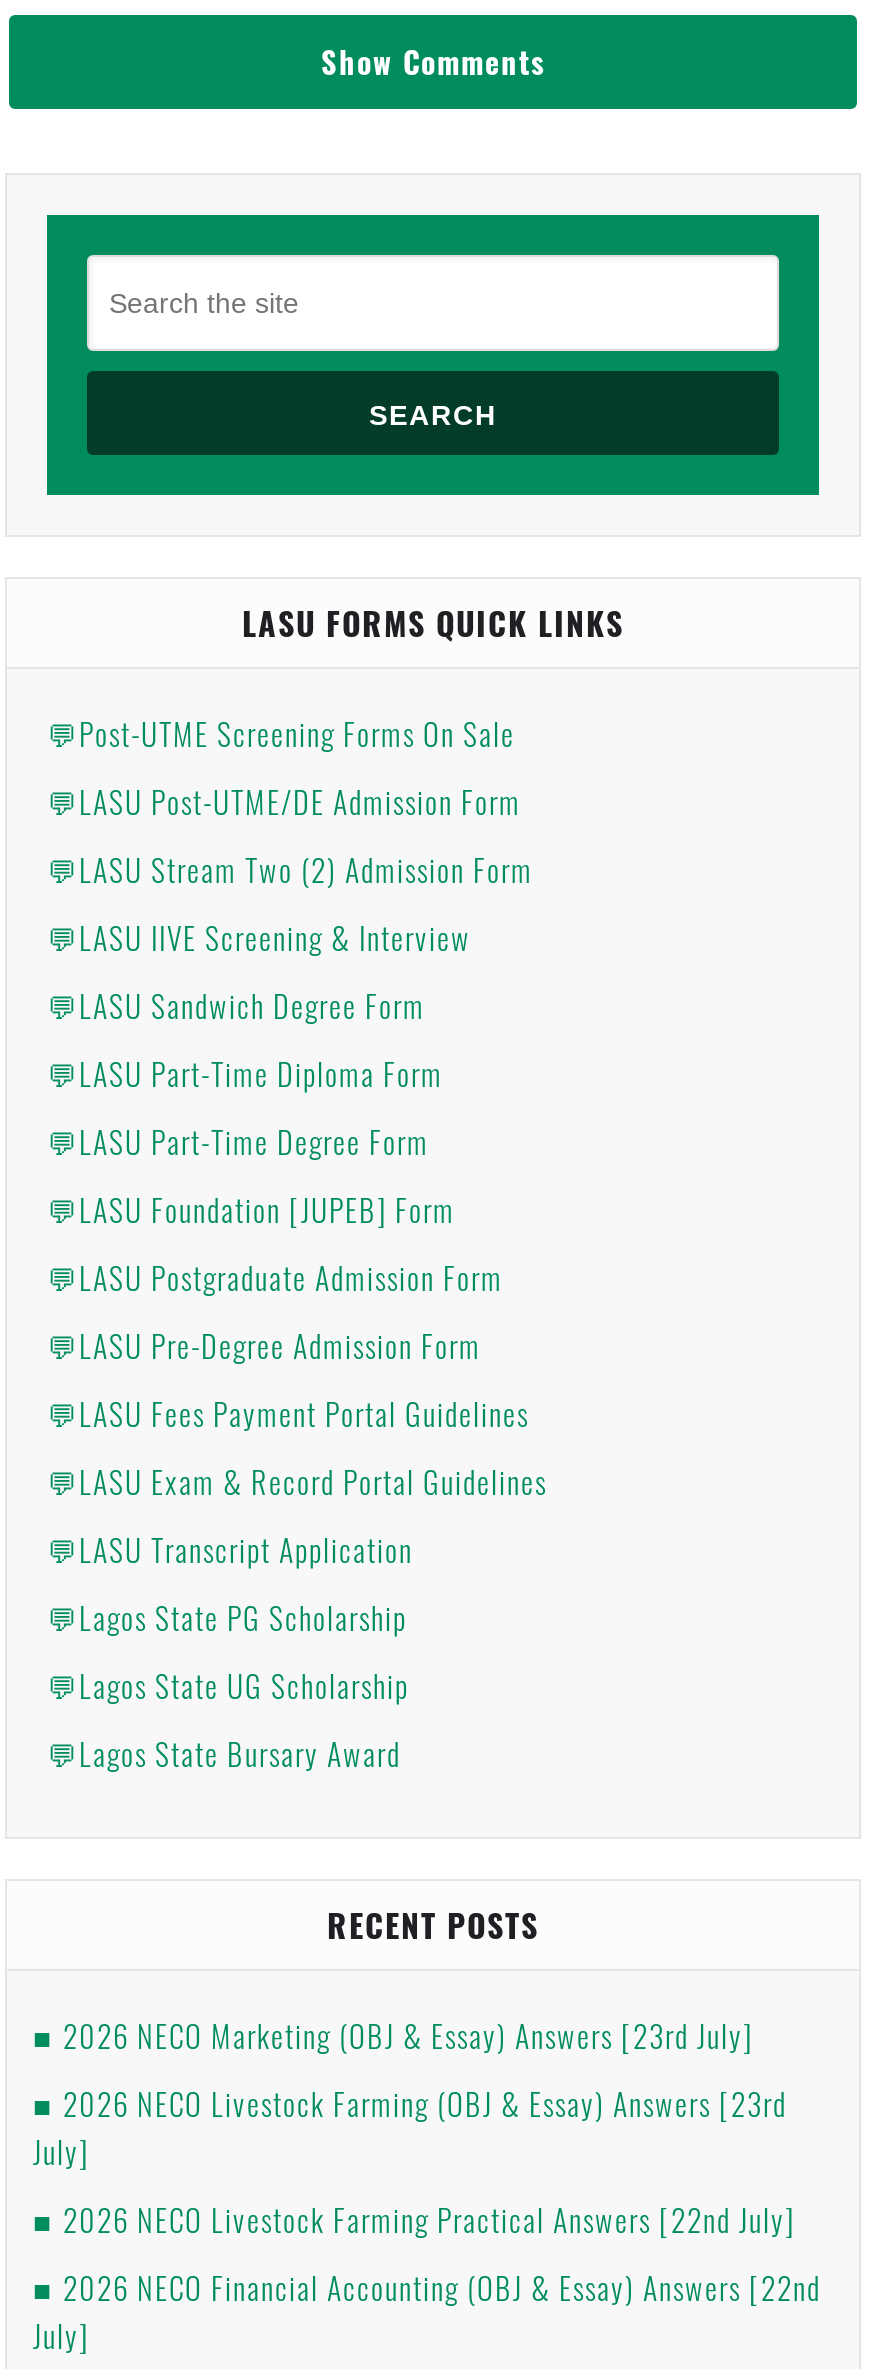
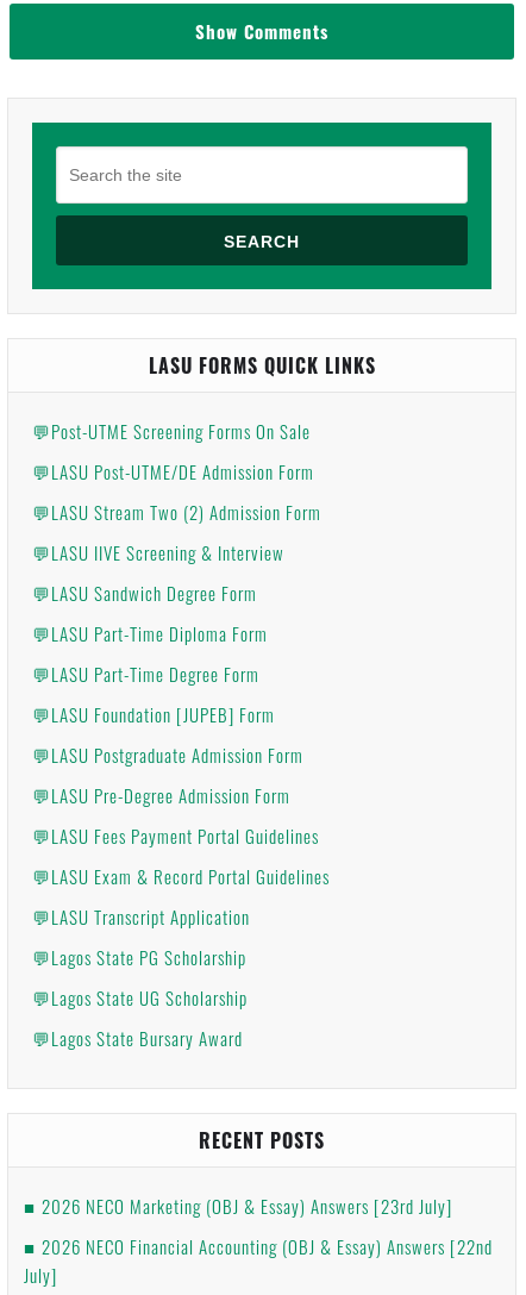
- 2026 NECO Livestock Farming (OBJ & Essay) Answers [23rd
- July]
- 2026 NECO Livestock Farming Practical Answers [22nd July]
